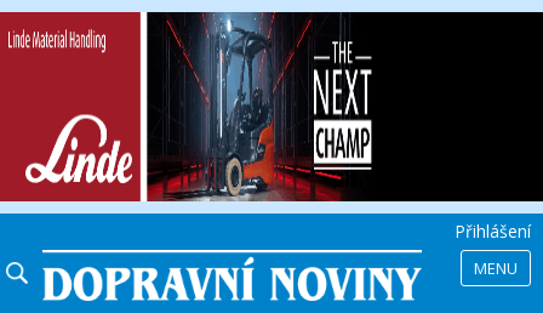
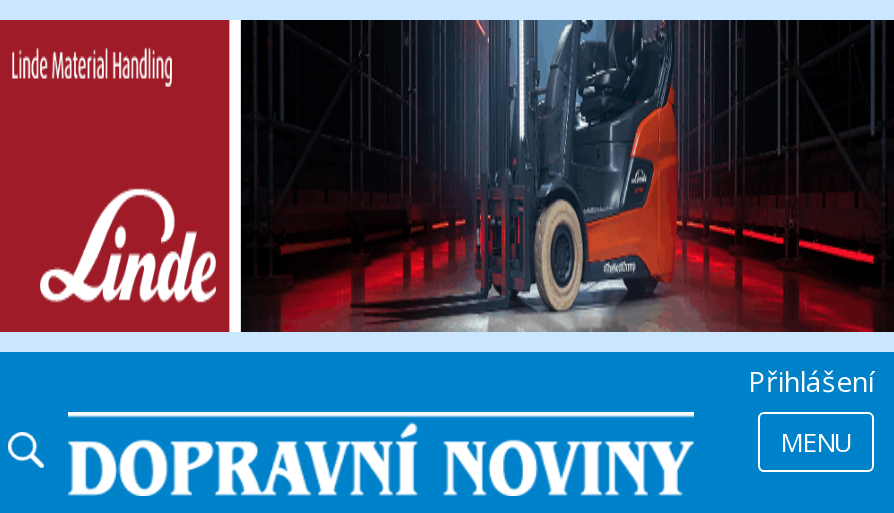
- [image]
+ [image]
